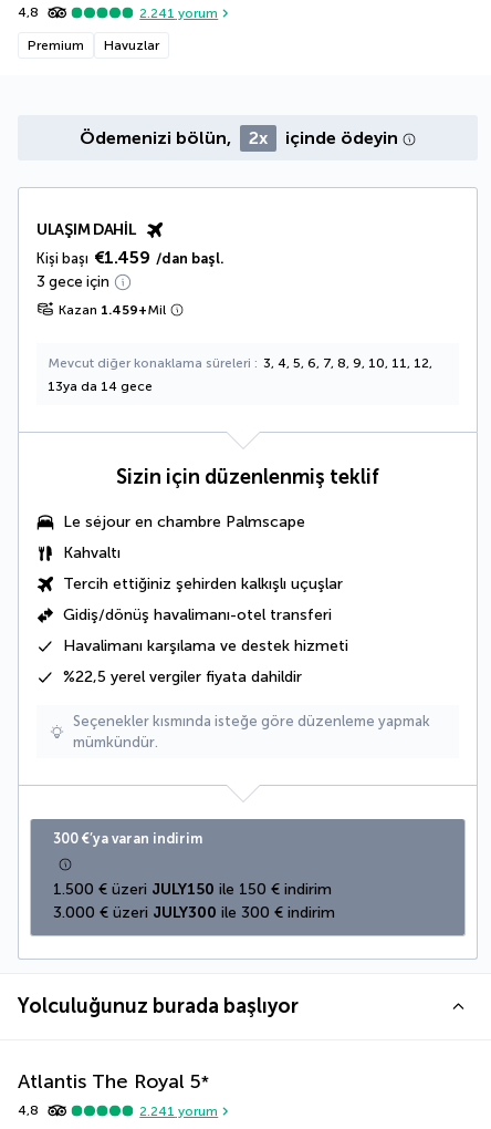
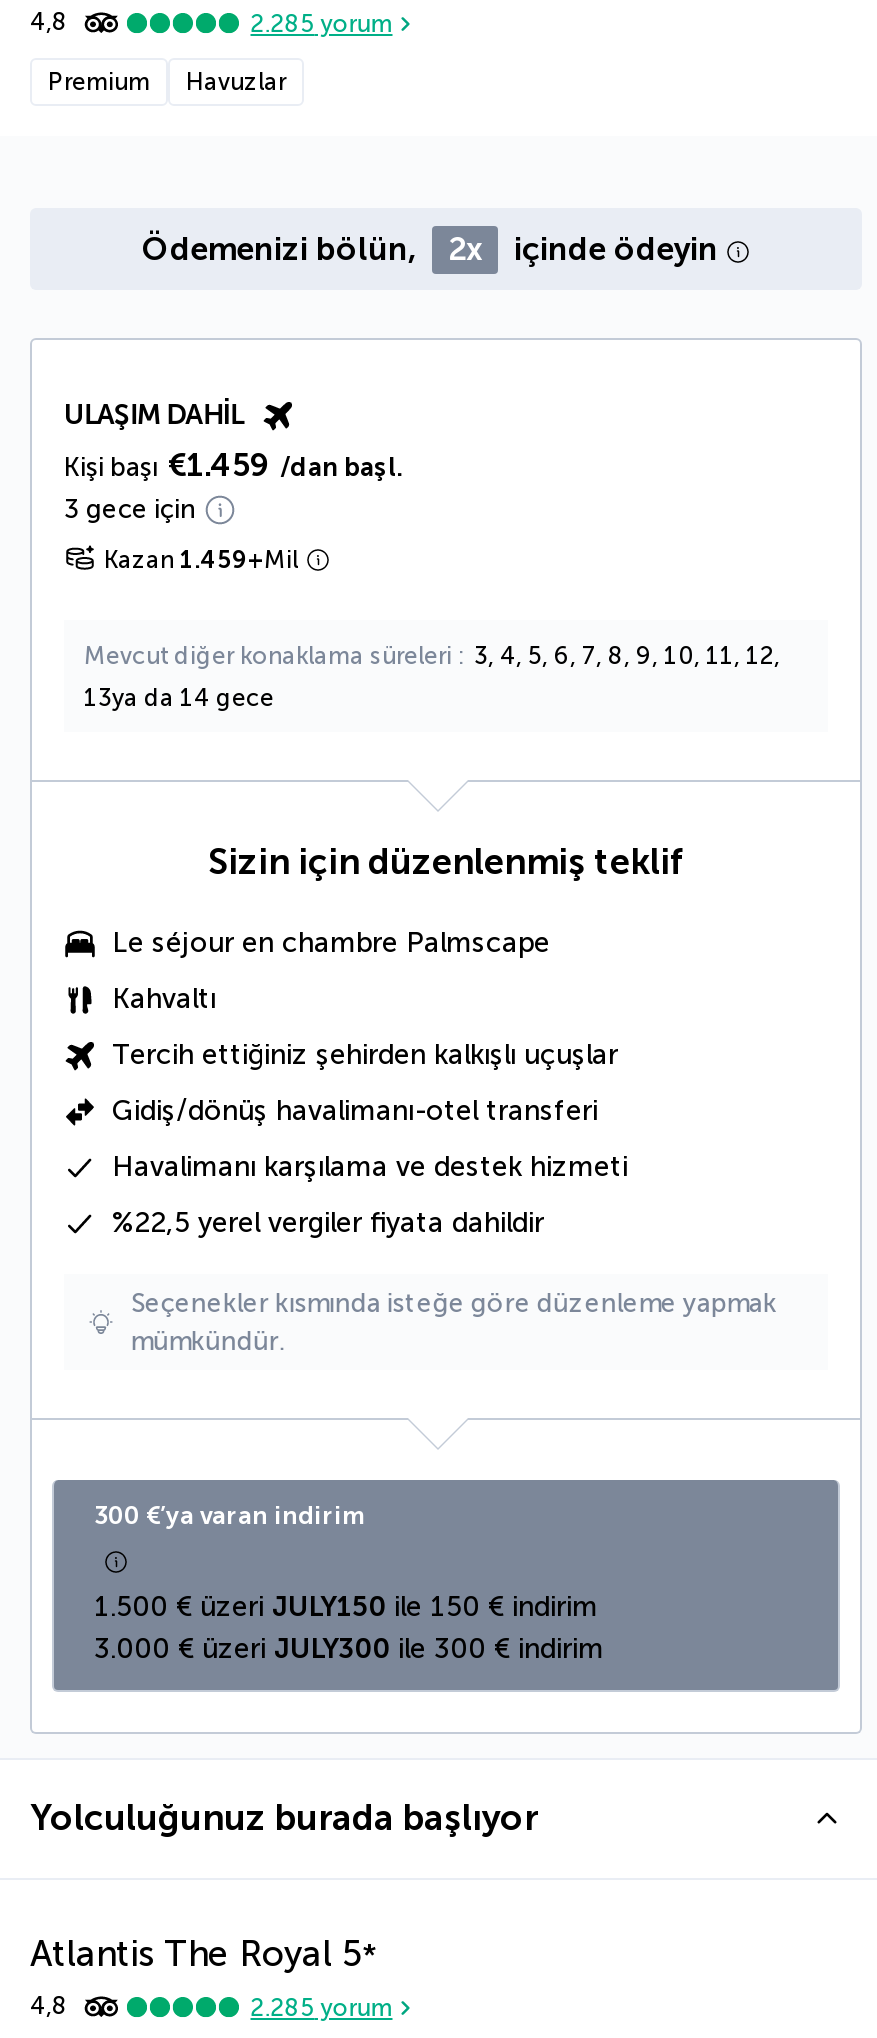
- 2.241 yorum
+ 2.285 yorum

- 2.241 yorum
+ 2.285 yorum
